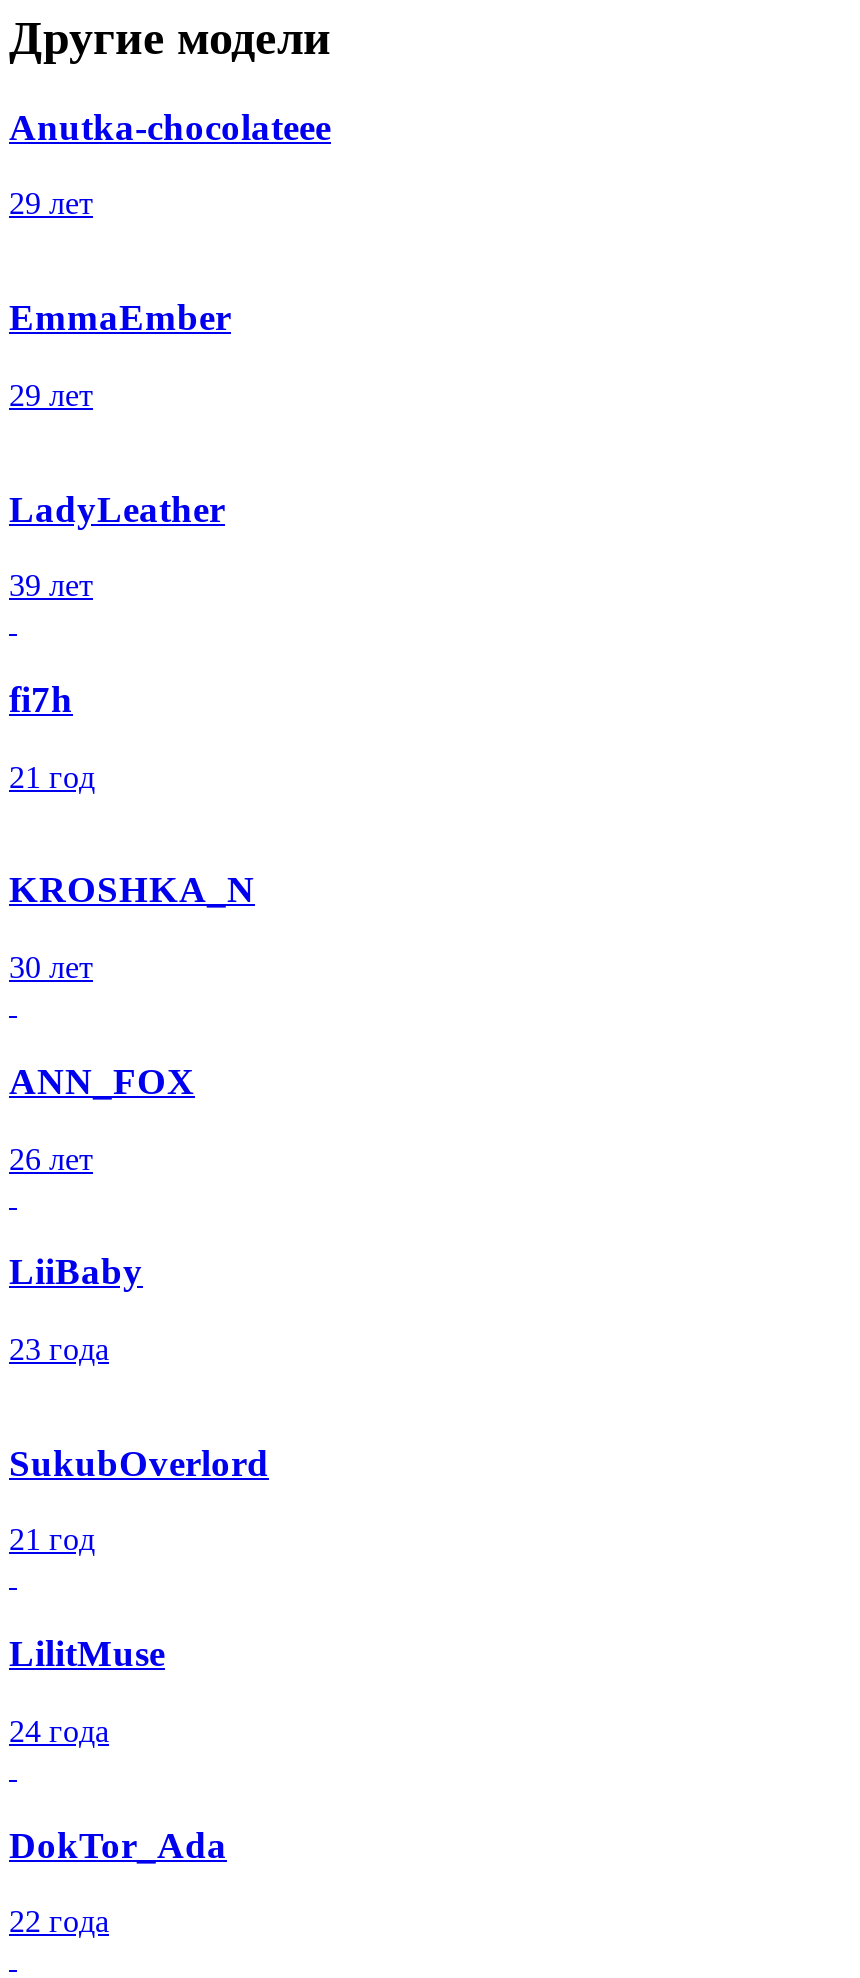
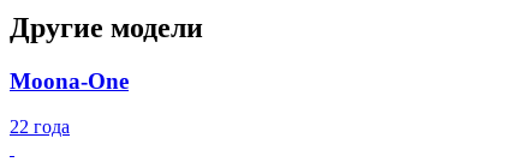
- Anutka-chocolateee
- 29 лет
- EmmaEmber
- 29 лет
- LadyLeather
- 39 лет
- fi7h
- 21 год
- KROSHKA_N
- 30 лет
- ANN_FOX
- 26 лет
- LiiBaby
- 23 года
- SukubOverlord
- 21 год
- LilitMuse
- 24 года
- DokTor_Ada
+ Moona-One
